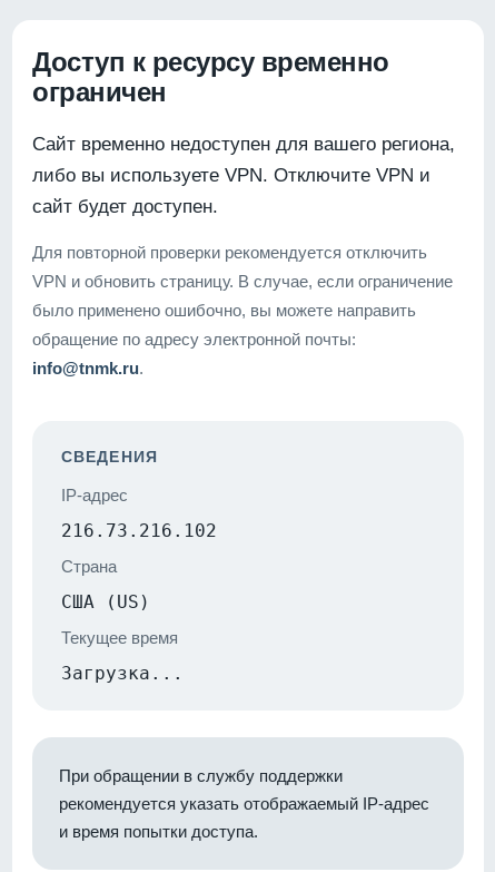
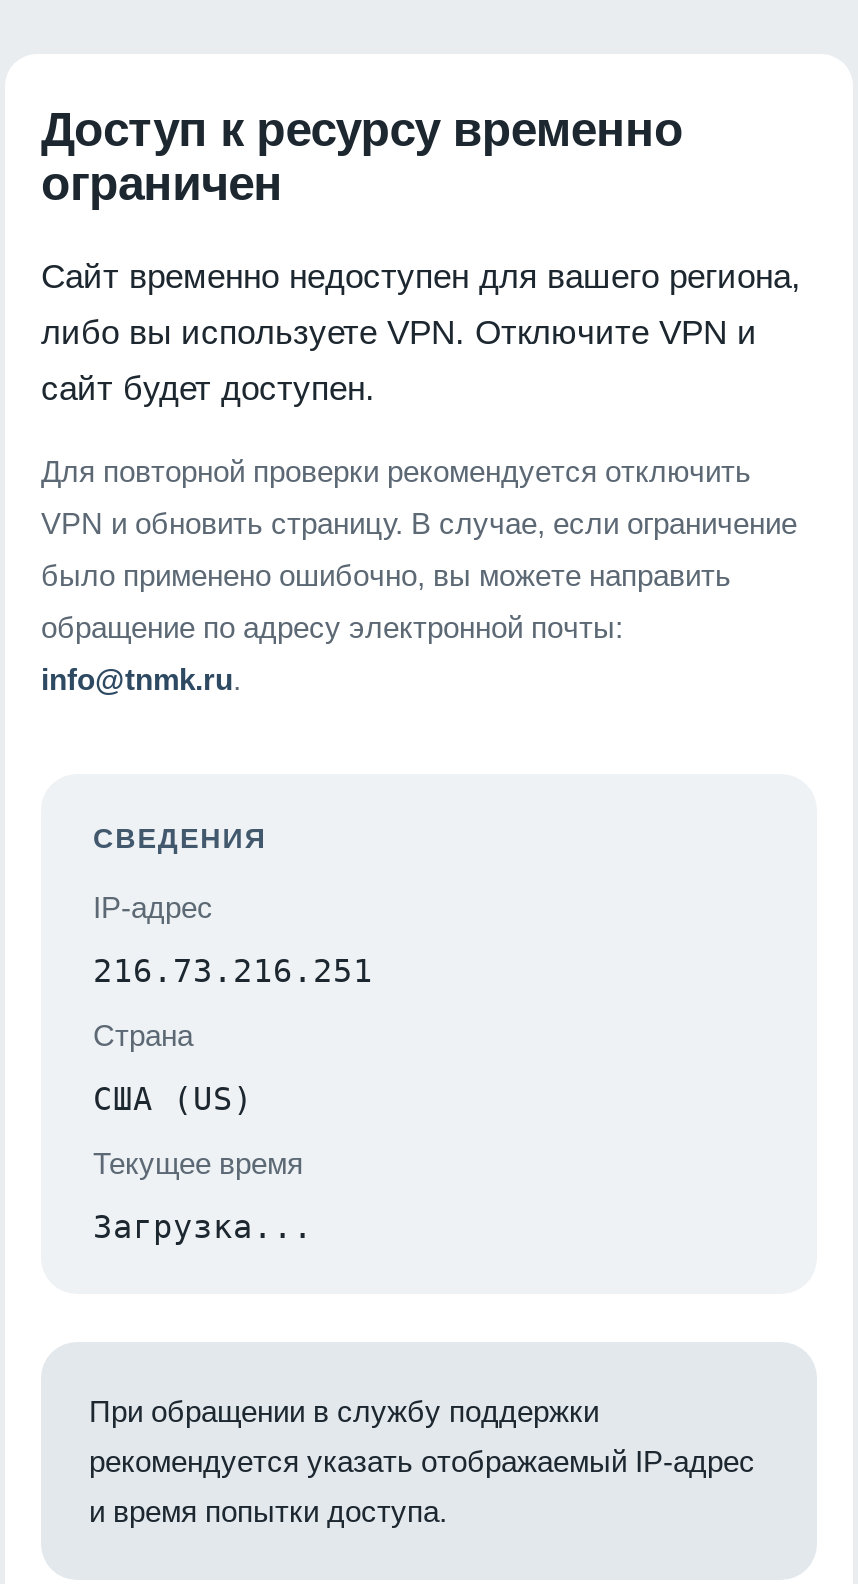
- 216.73.216.102
+ 216.73.216.251
